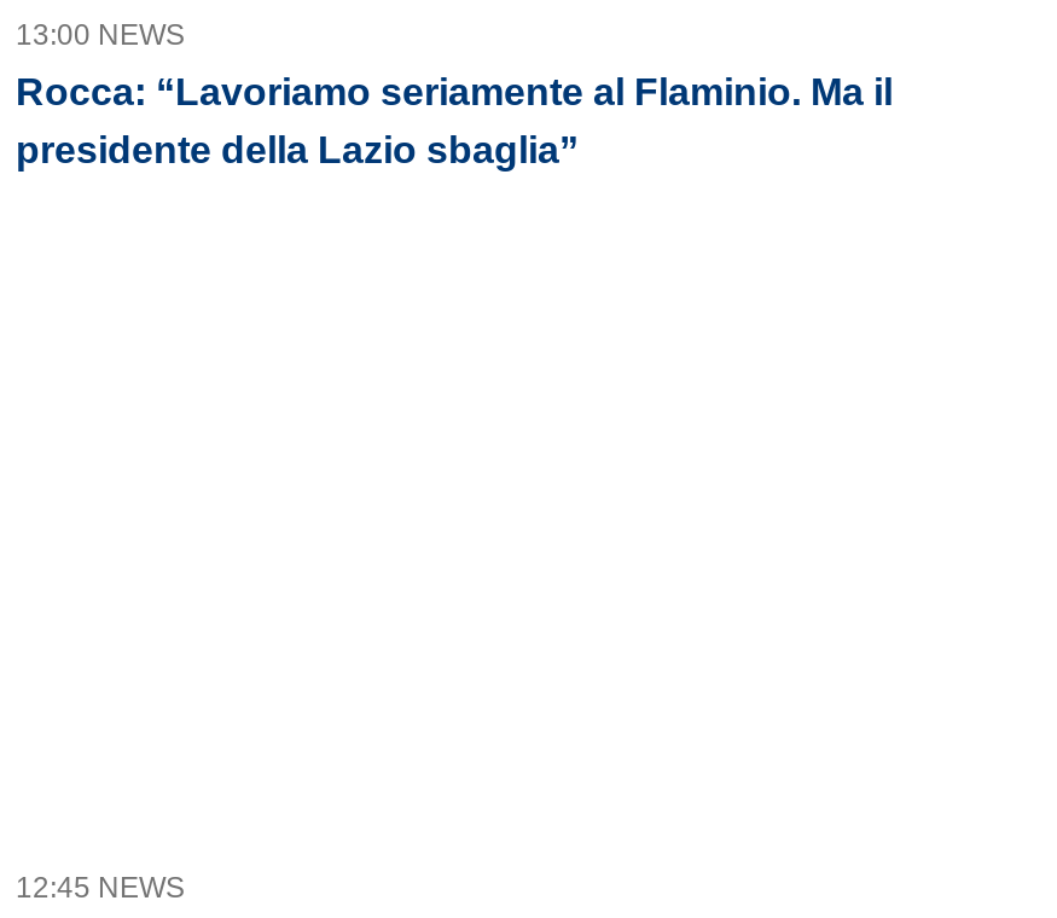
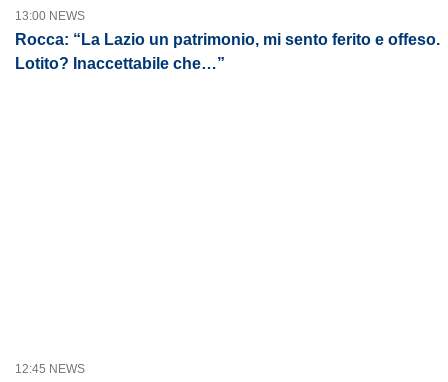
- Rocca: “Lavoriamo seriamente al Flaminio. Ma il
- presidente della Lazio sbaglia”
+ Rocca: “La Lazio un patrimonio, mi sento ferito e offeso.
+ Lotito? Inaccettabile che…”
